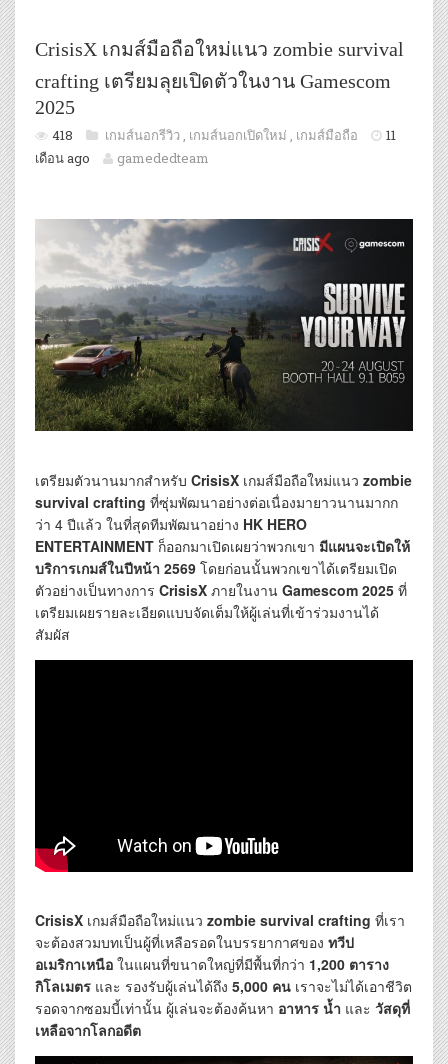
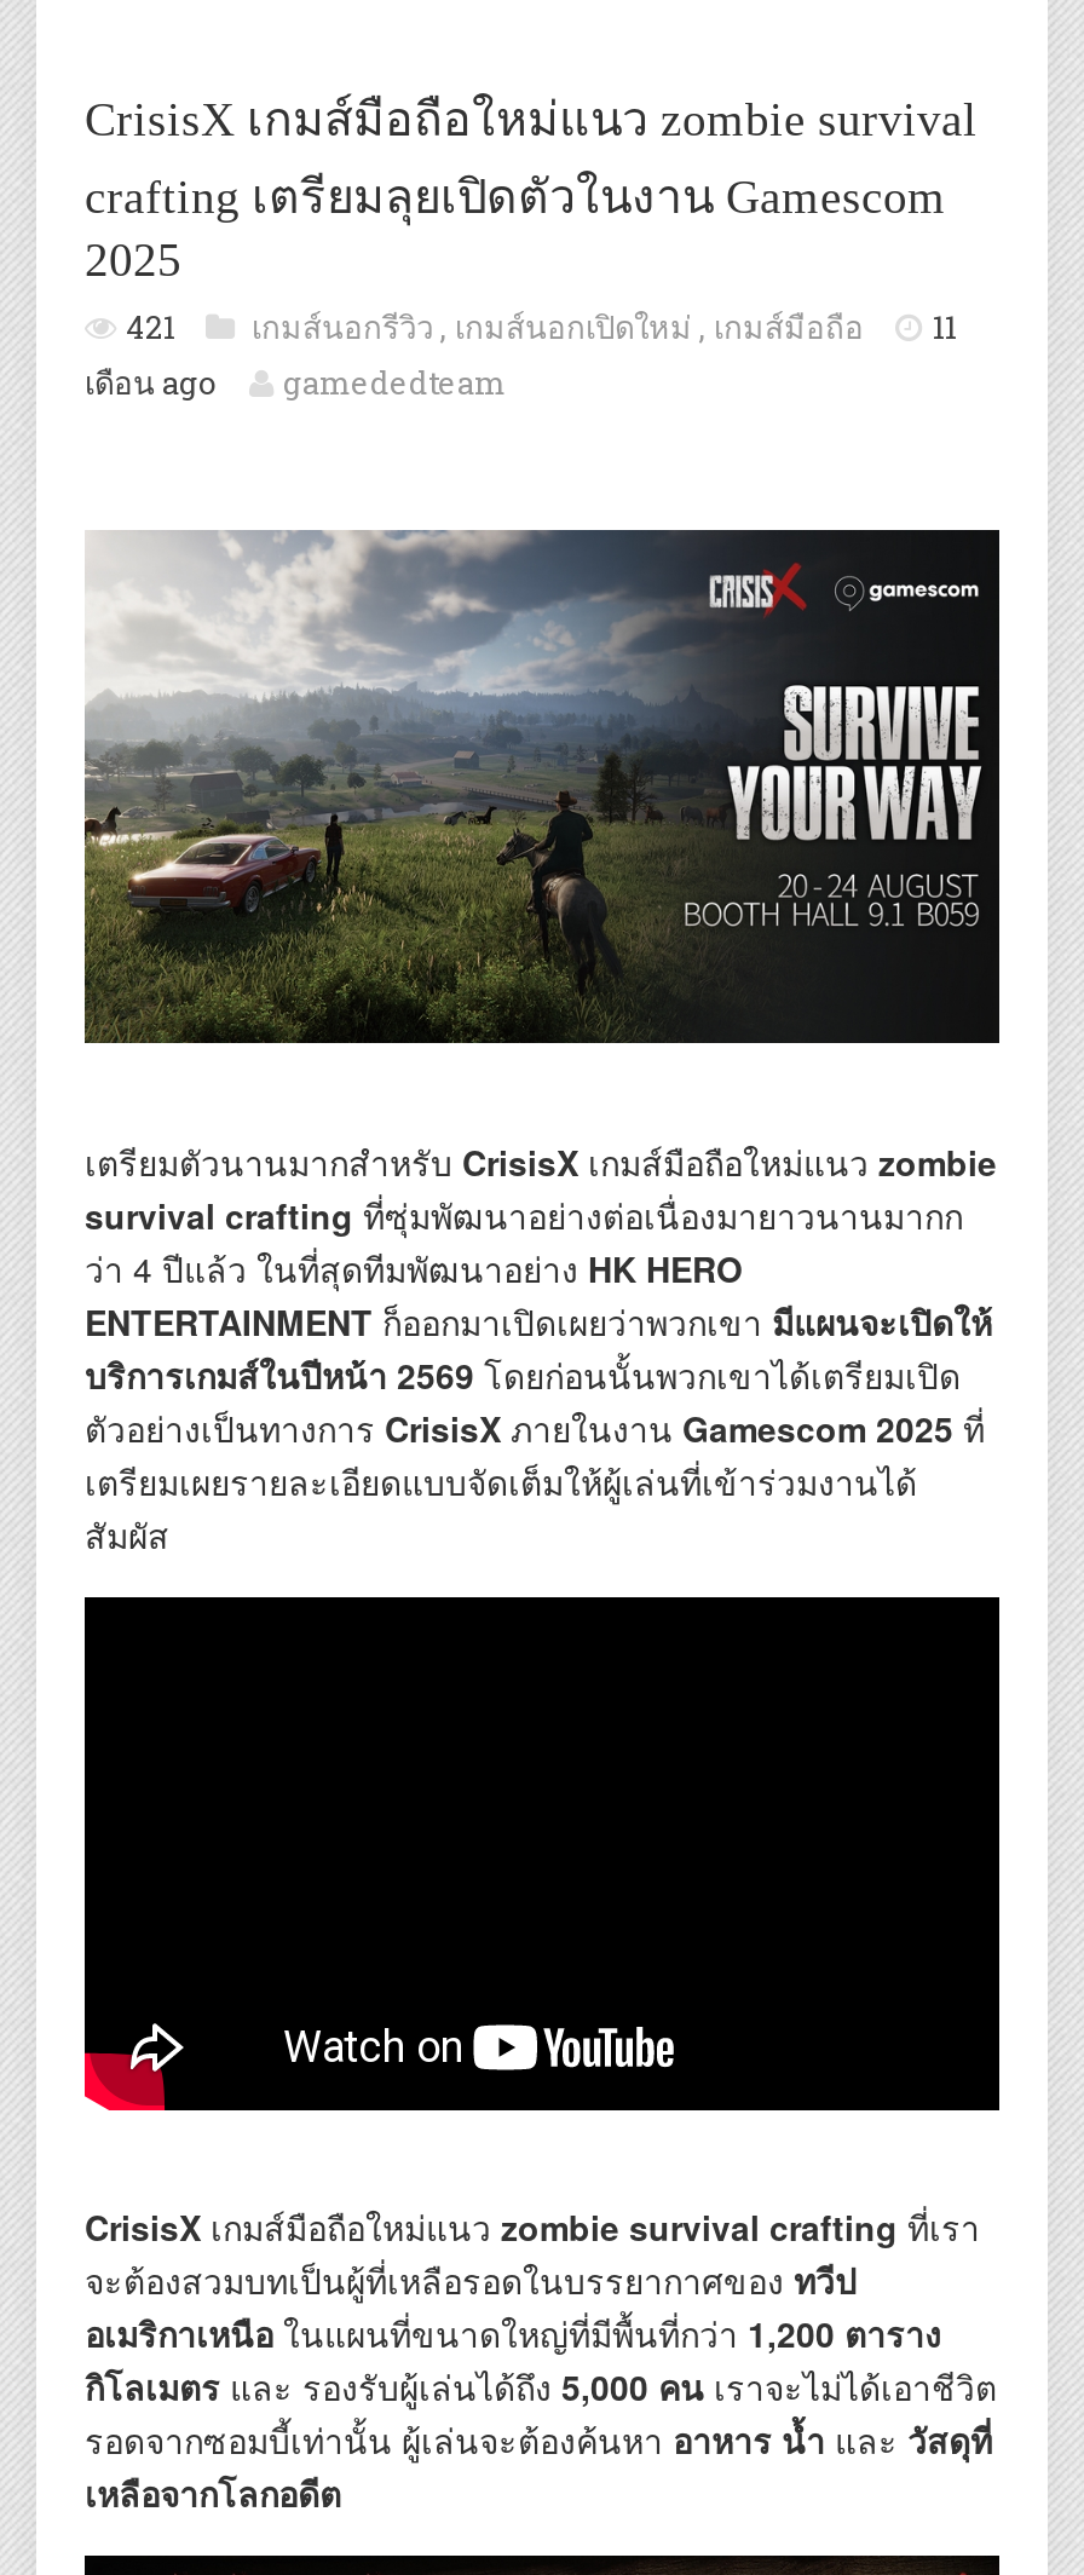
- 418 เกมส์นอกรีวิว,เกมส์นอกเปิดใหม่,เกมส์มือถือ 11
+ 421 เกมส์นอกรีวิว,เกมส์นอกเปิดใหม่,เกมส์มือถือ 11
